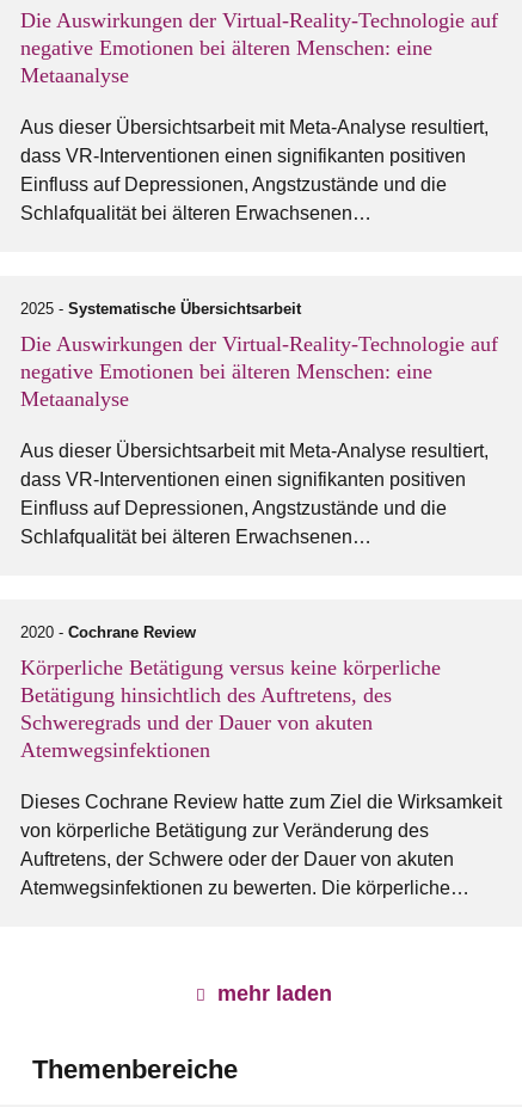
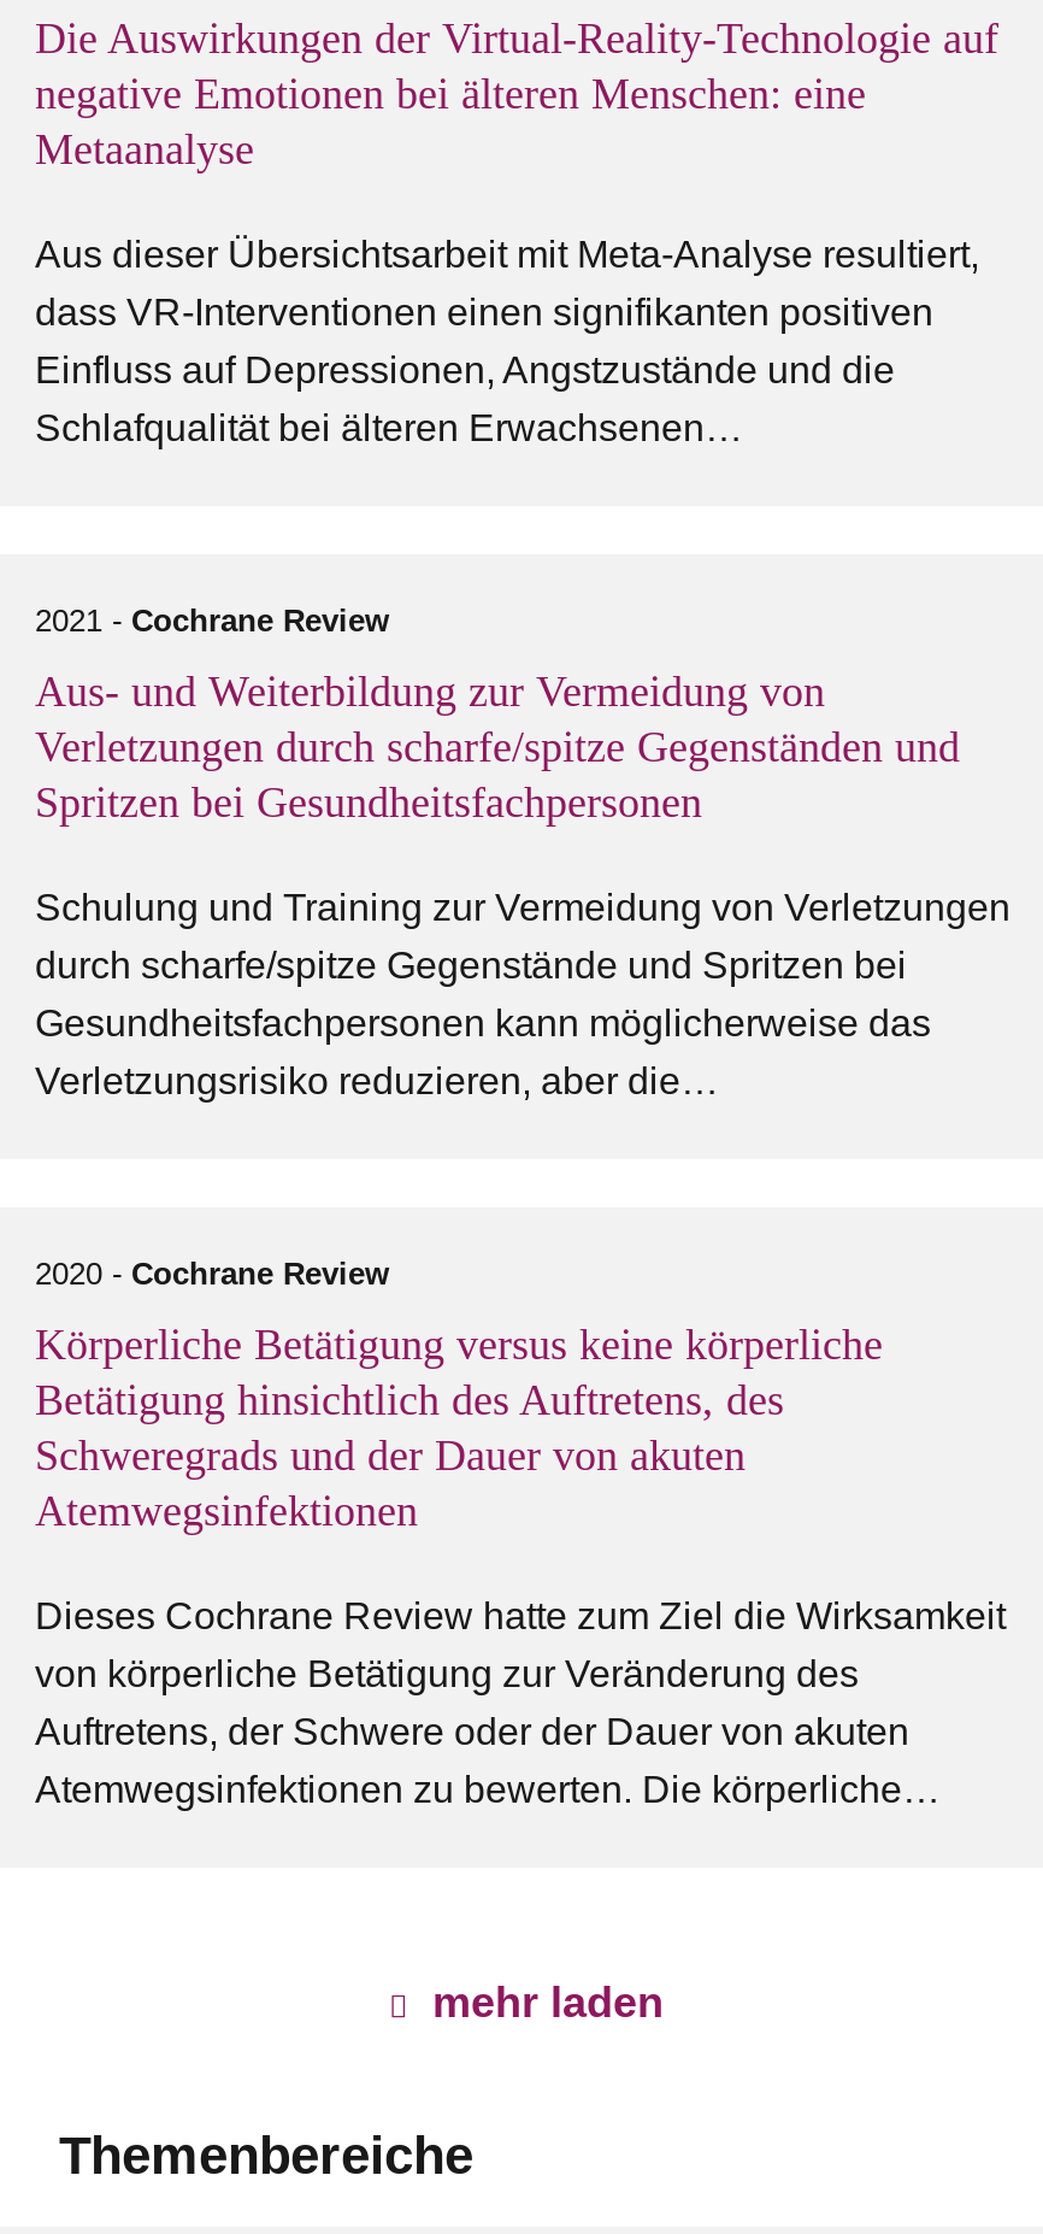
- 2025 - Systematische Übersichtsarbeit
+ 2021 - Cochrane Review

- Die Auswirkungen der Virtual-Reality-Technologie auf
- negative Emotionen bei älteren Menschen: eine
- Metaanalyse
+ Aus- und Weiterbildung zur Vermeidung von
+ Verletzungen durch scharfe/spitze Gegenständen und
+ Spritzen bei Gesundheitsfachpersonen

- Aus dieser Übersichtsarbeit mit Meta-Analyse resultiert,
- dass VR-Interventionen einen signifikanten positiven
- Einfluss auf Depressionen, Angstzustände und die
- Schlafqualität bei älteren Erwachsenen…
+ Schulung und Training zur Vermeidung von Verletzungen
+ durch scharfe/spitze Gegenstände und Spritzen bei
+ Gesundheitsfachpersonen kann möglicherweise das
+ Verletzungsrisiko reduzieren, aber die…
